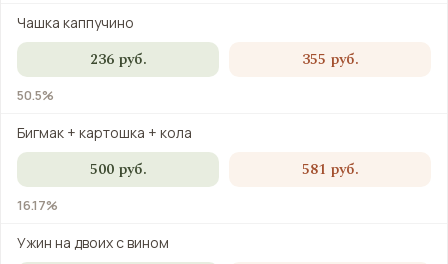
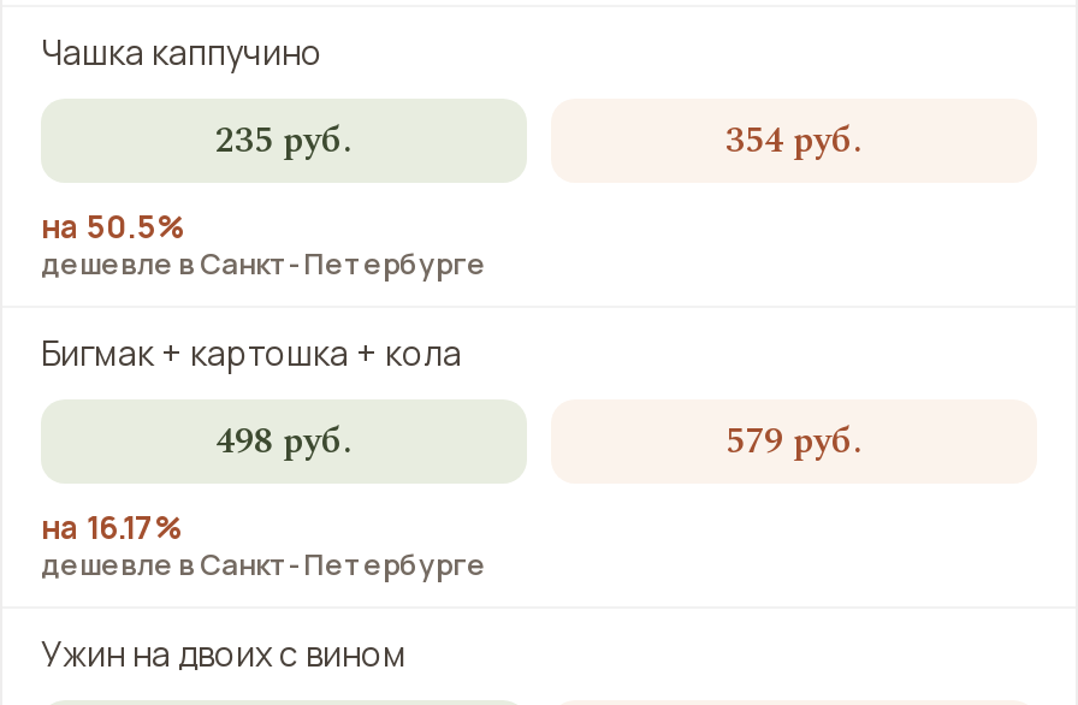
- 236 руб.
- 355 руб.
+ 235 руб.
+ 354 руб.

- 50.5%
+ на 50.5%
+ дешевле в Санкт-Петербурге

- 500 руб.
- 581 руб.
+ 498 руб.
+ 579 руб.

- 16.17%
+ на 16.17%
+ дешевле в Санкт-Петербурге
